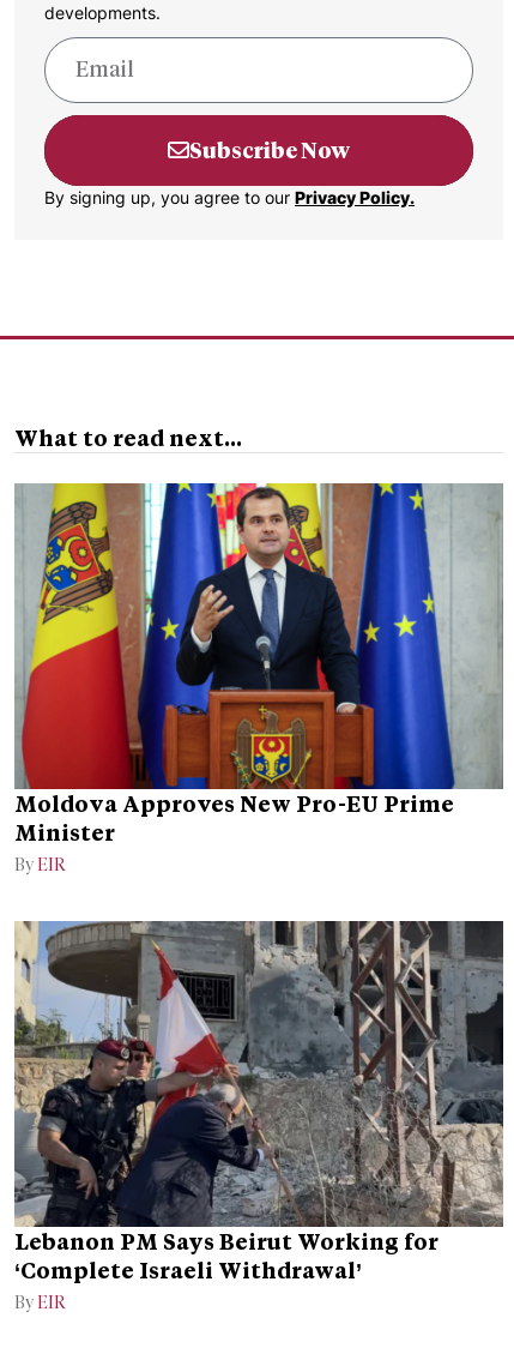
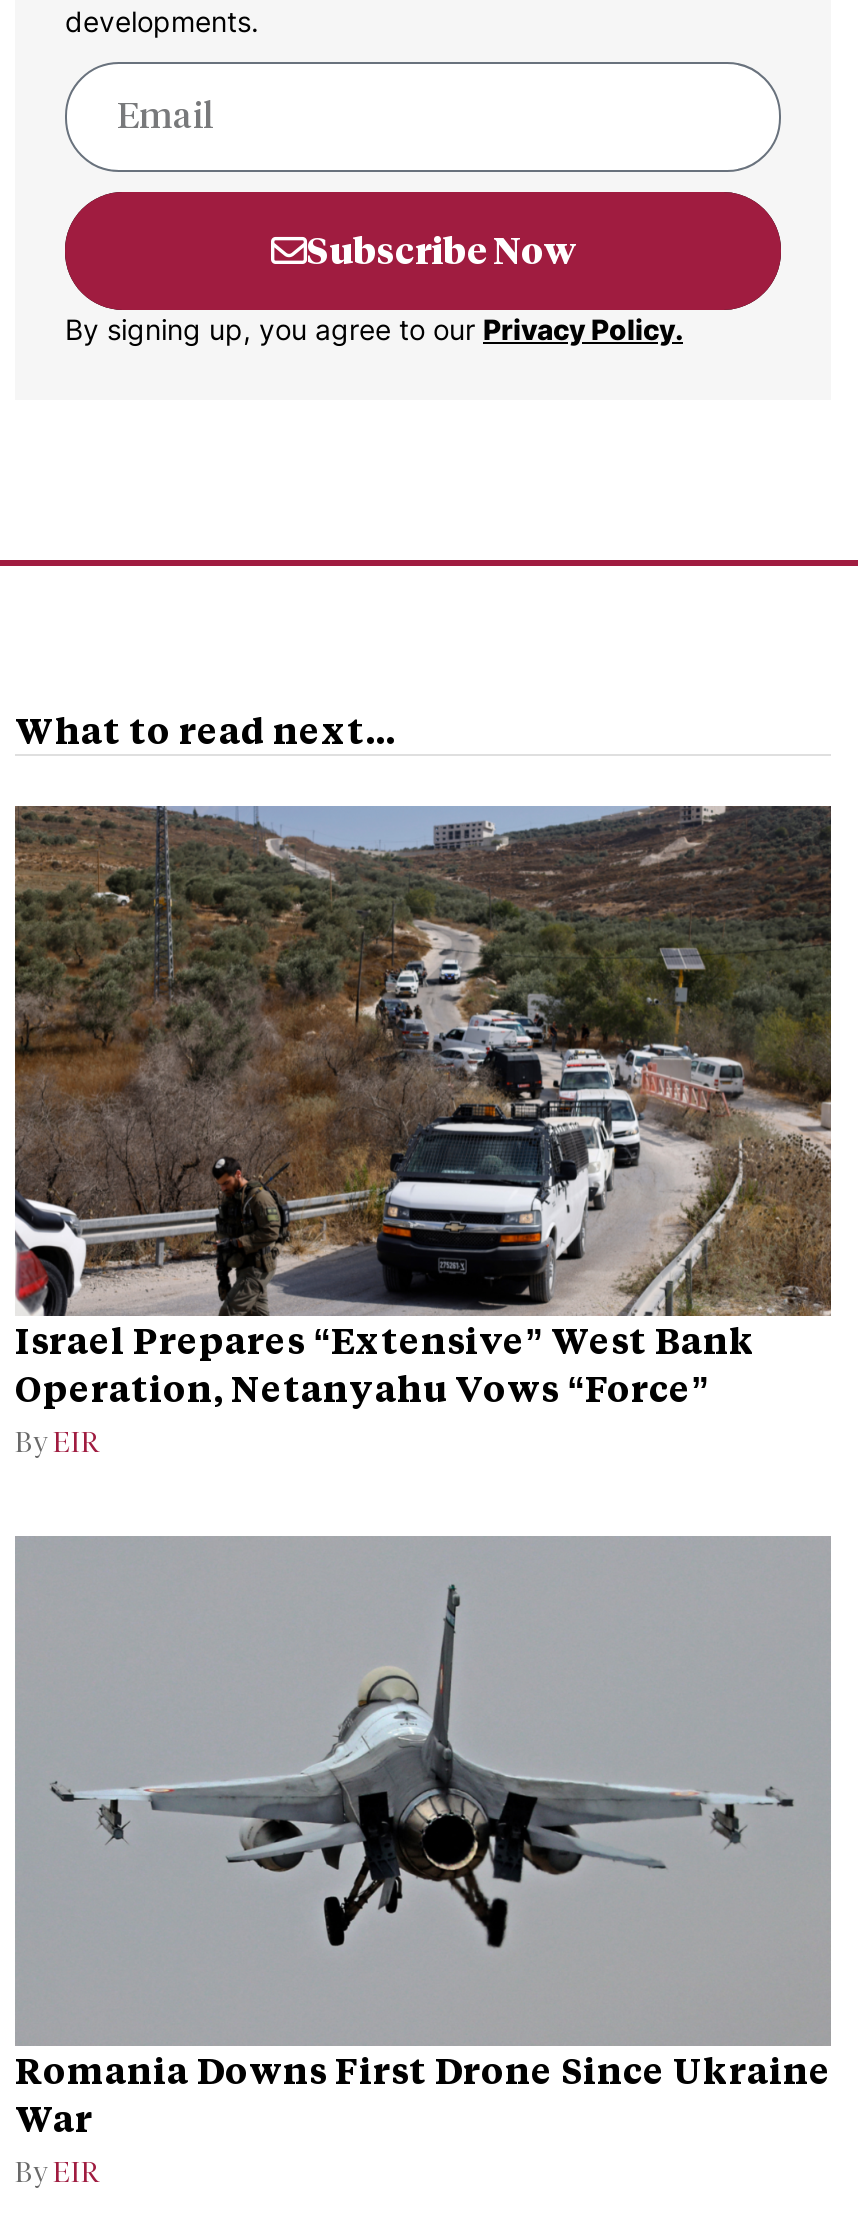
- [image]
- Moldova Approves New Pro-EU Prime
- Minister
+ [image]
+ Israel Prepares “Extensive” West Bank
+ Operation, Netanyahu Vows “Force”

- [image]
- Lebanon PM Says Beirut Working for
- ‘Complete Israeli Withdrawal’
+ [image]
+ Romania Downs First Drone Since Ukraine
+ War
